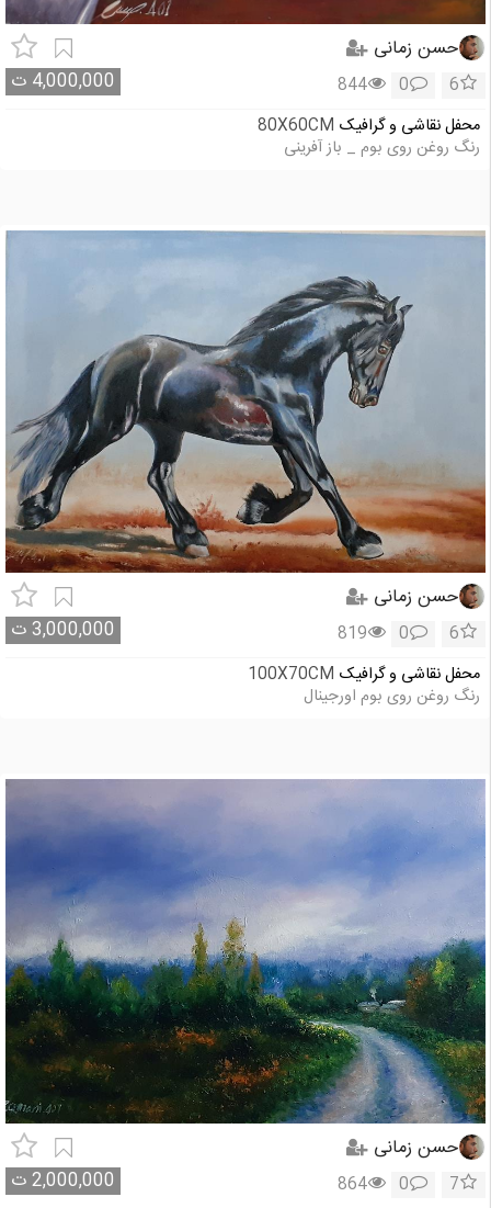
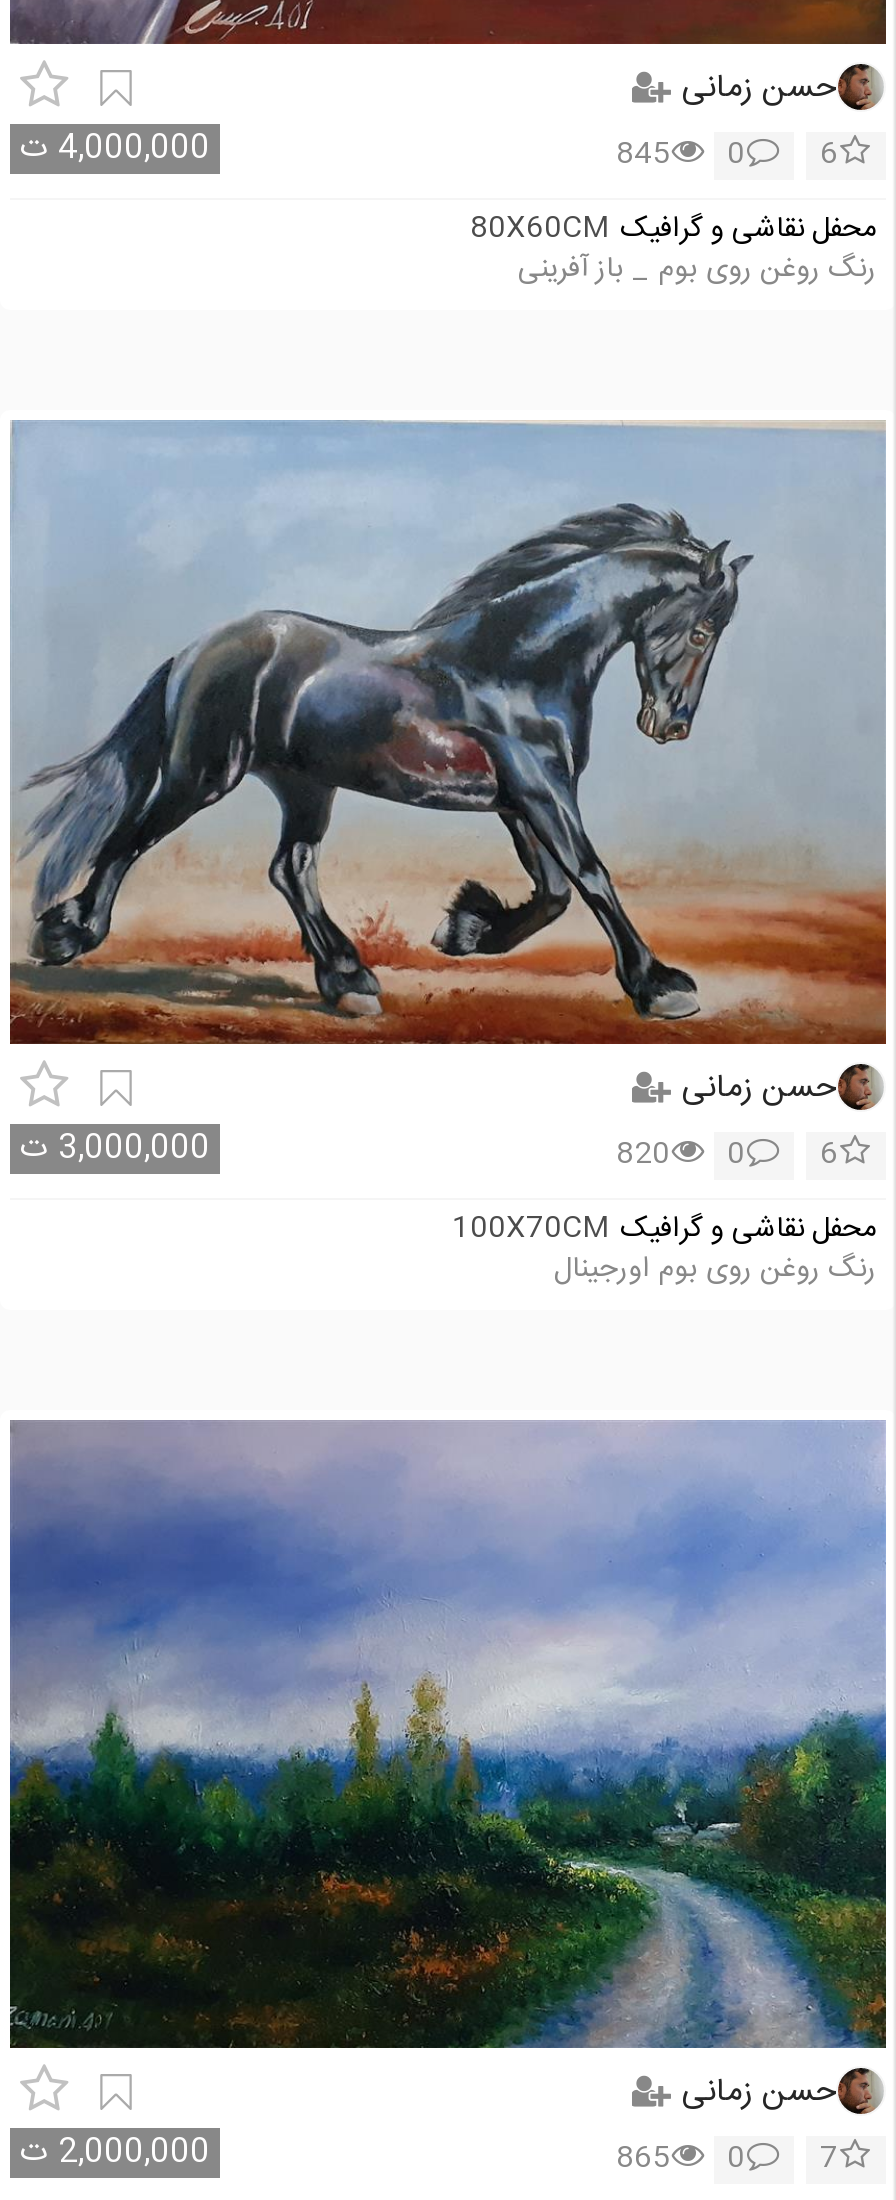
- 844 0 6
+ 845 0 6

- 819 0 6
+ 820 0 6

- 864 0 7
+ 865 0 7
